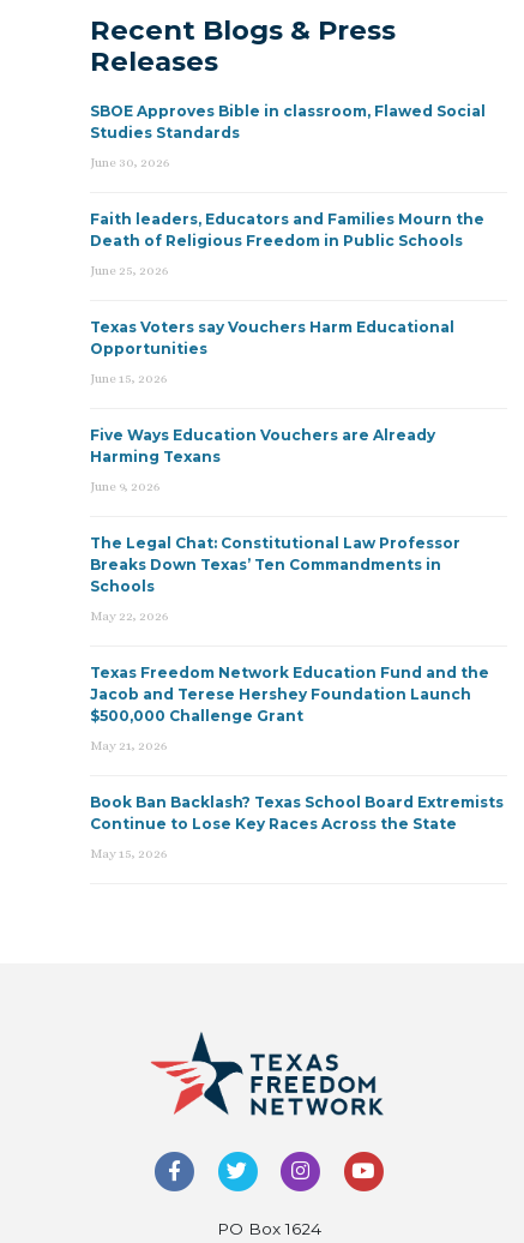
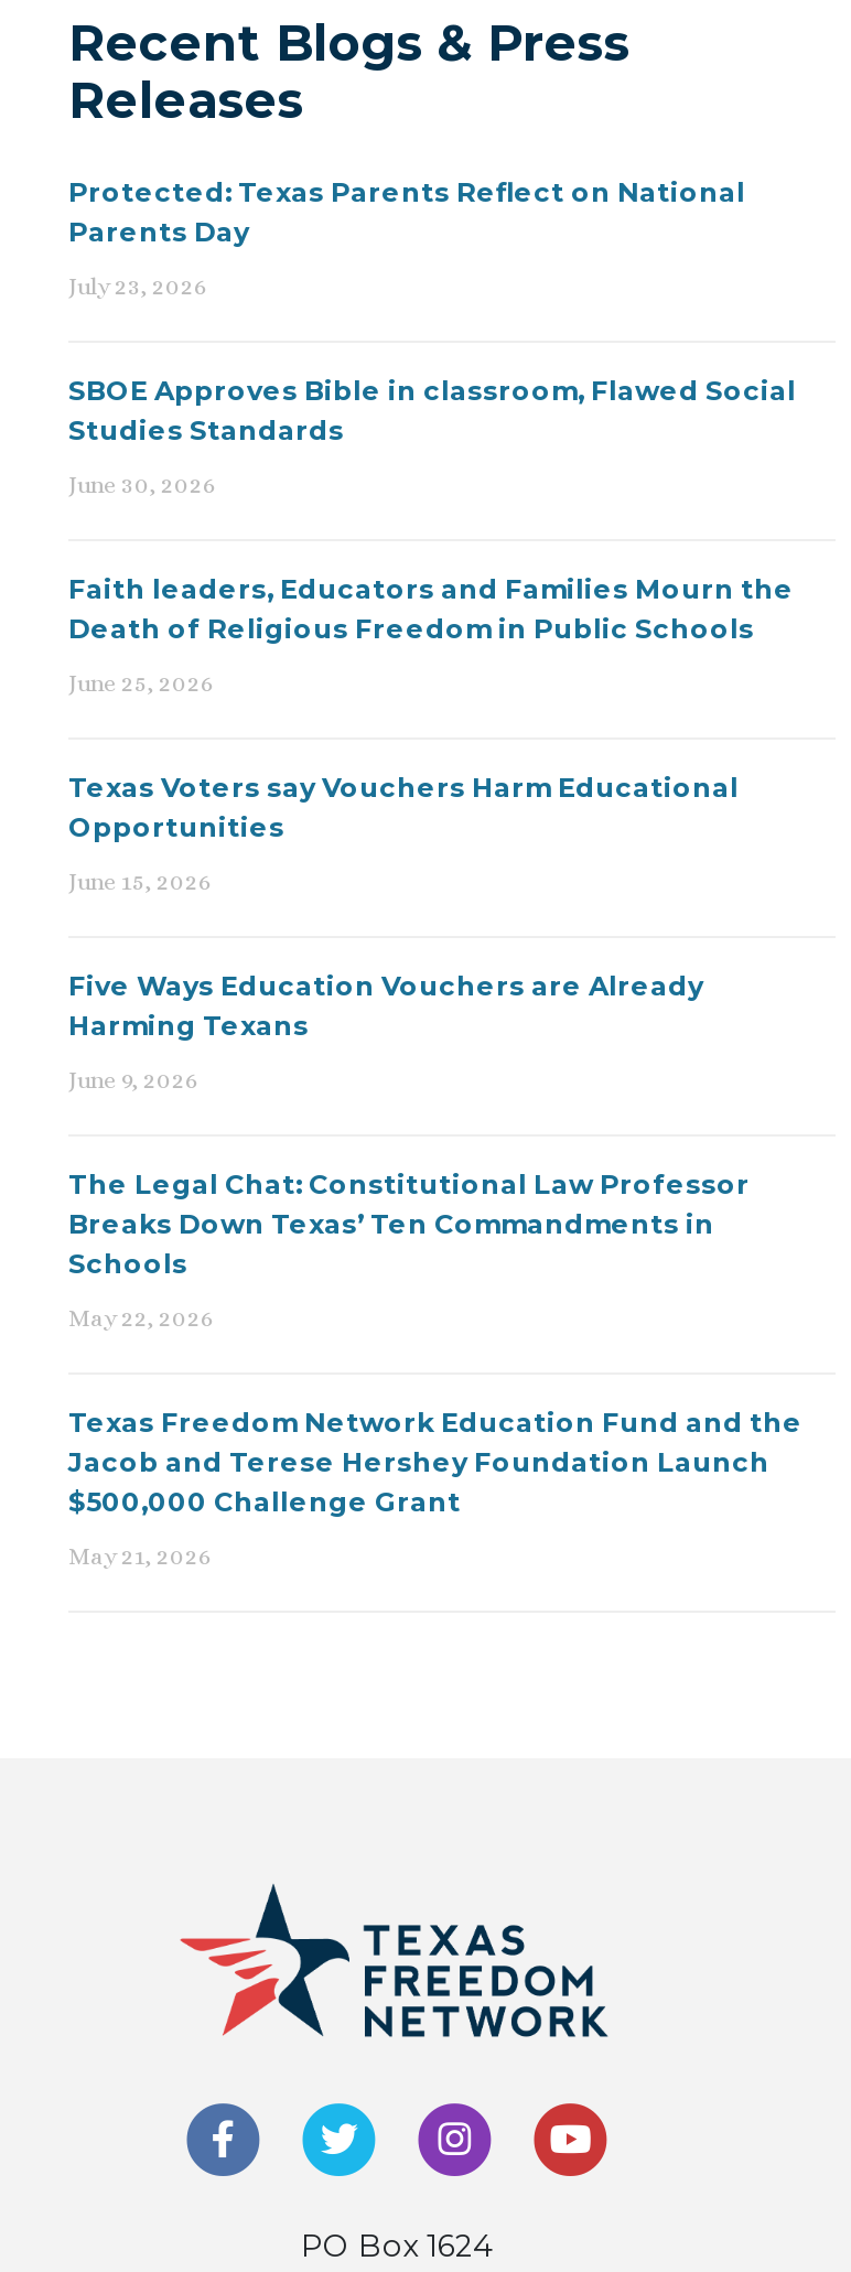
+ Protected: Texas Parents Reflect on National
+ Parents Day
+ July 23, 2026

moved down: SBOE Approves Bible in classroom, Flawed Social | Studies Standards | June 30, 2026 | ... | $500,000 Challenge Grant | May 21, 2026

- Book Ban Backlash? Texas School Board Extremists
- Continue to Lose Key Races Across the State
- May 15, 2026
